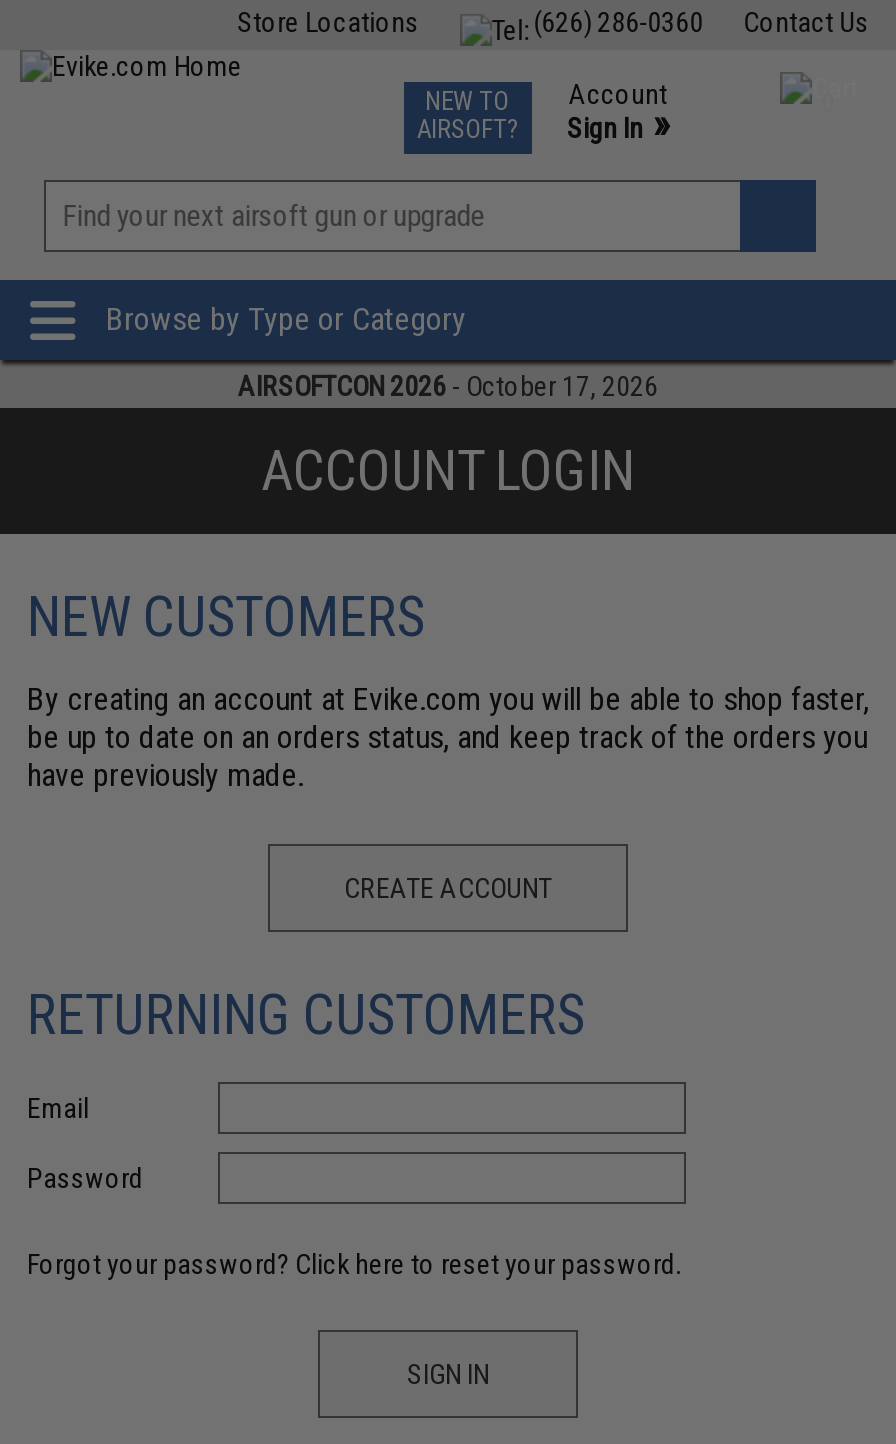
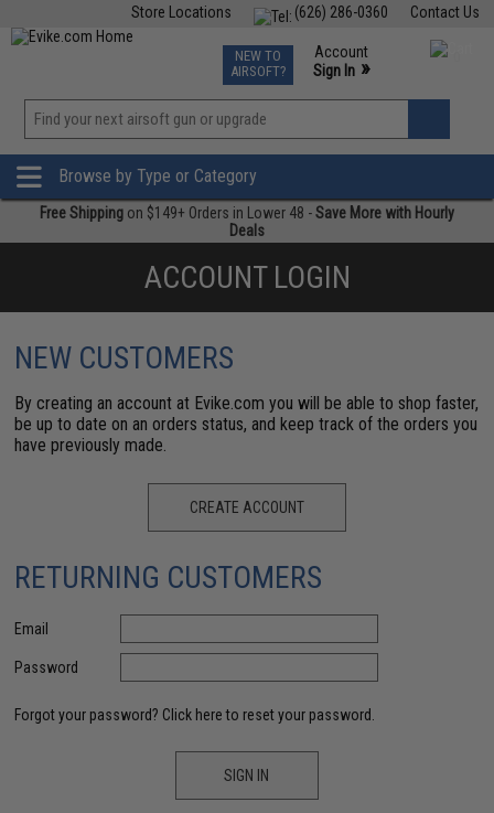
- AIRSOFTCON 2026 - October 17, 2026
+ Free Shipping on $149+ Orders in Lower 48 - Save More with Hourly
+ Deals
